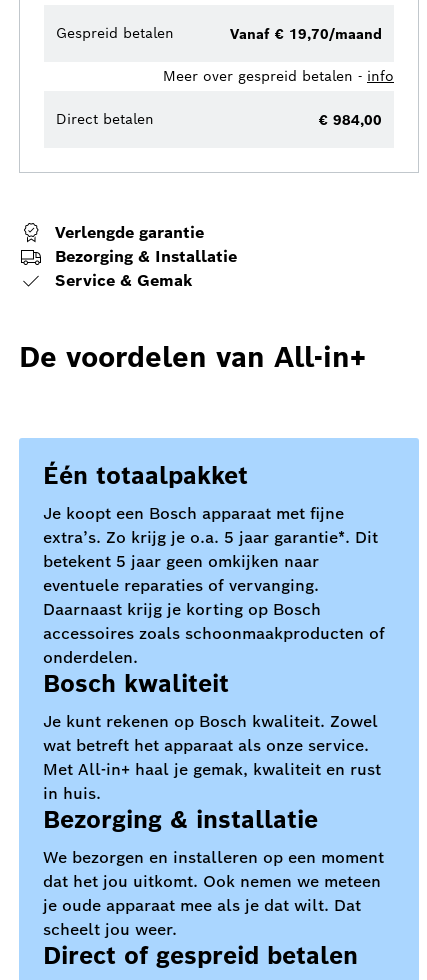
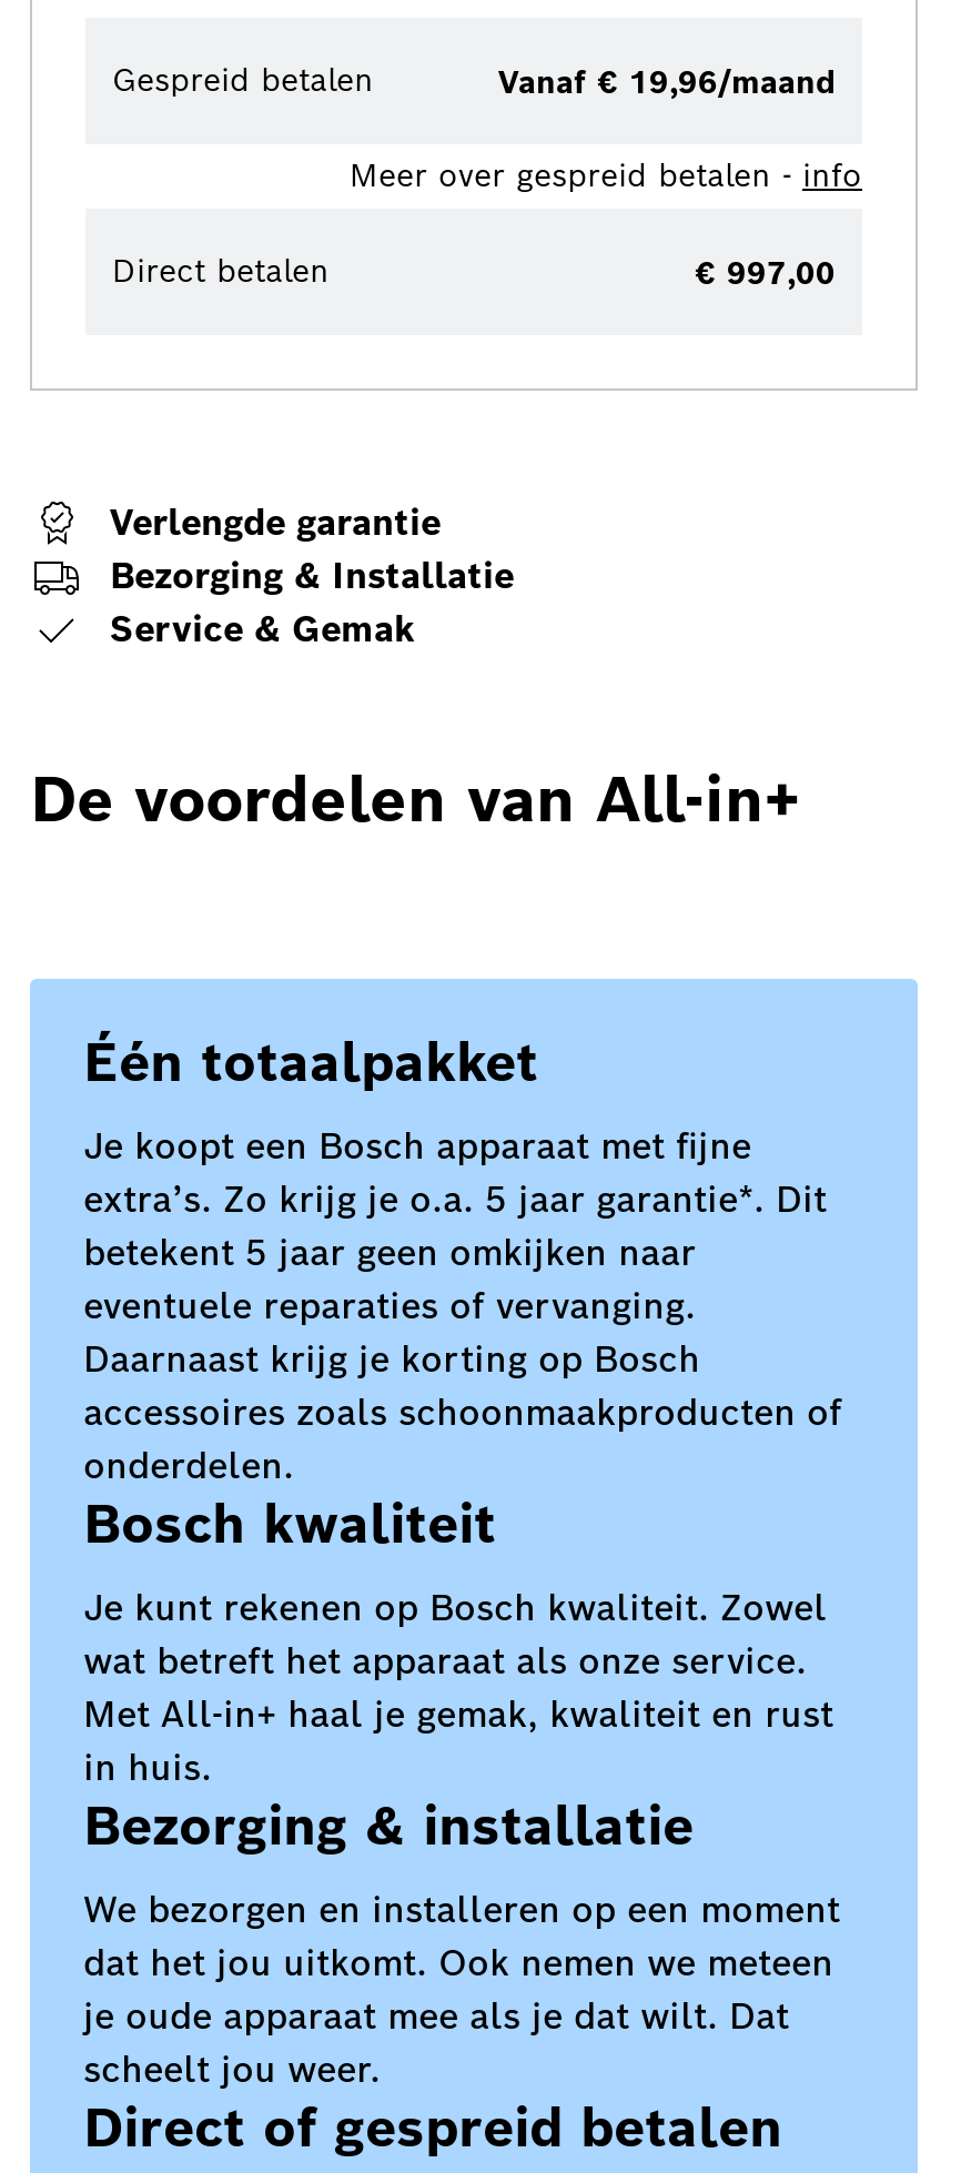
- Vanaf € 19,70/maand
+ Vanaf € 19,96/maand

- € 984,00
+ € 997,00
